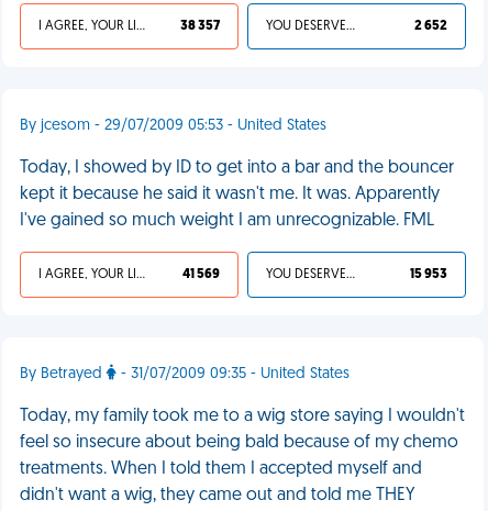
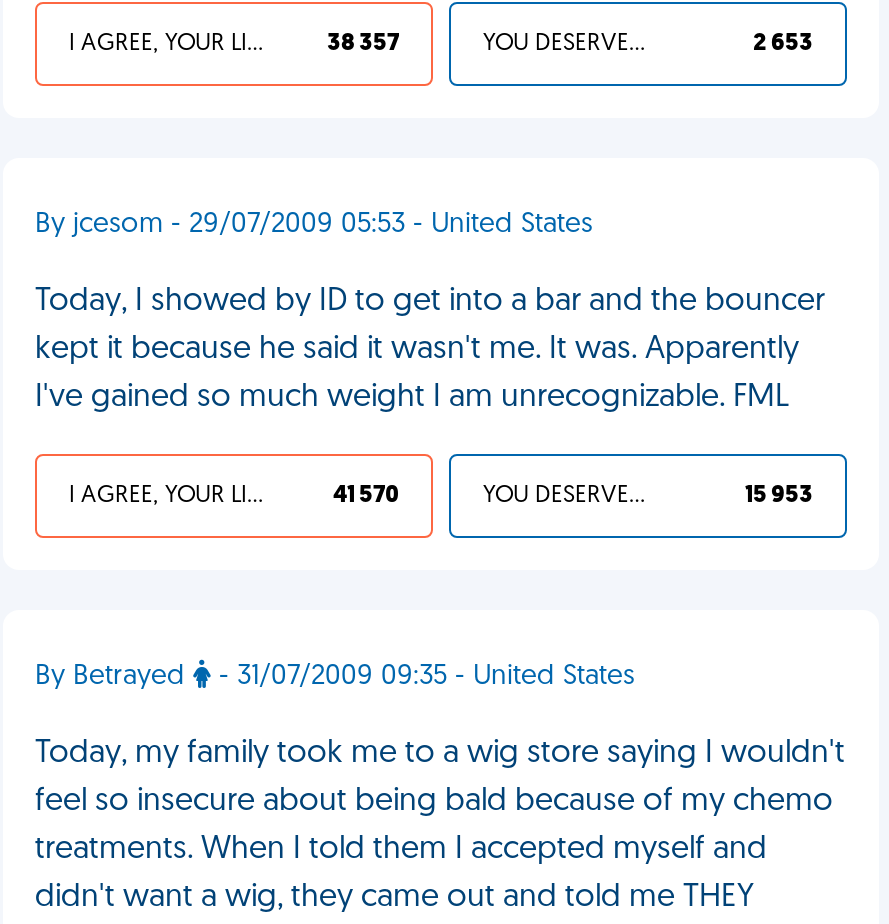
- 2 652
+ 2 653

- 41 569
+ 41 570
